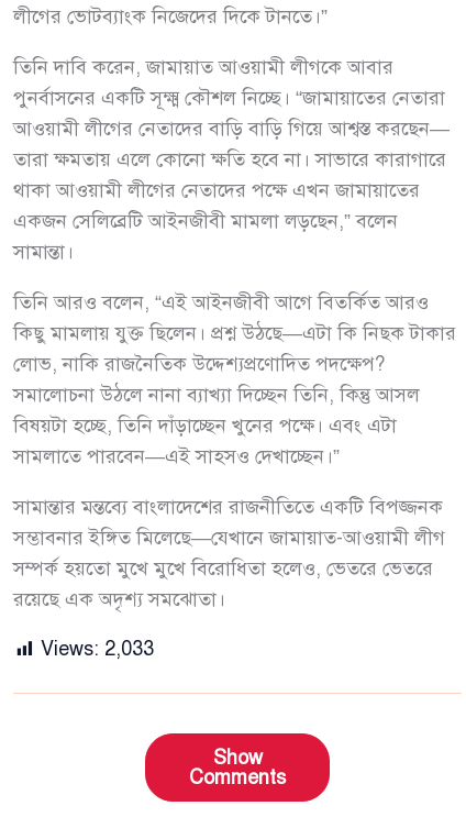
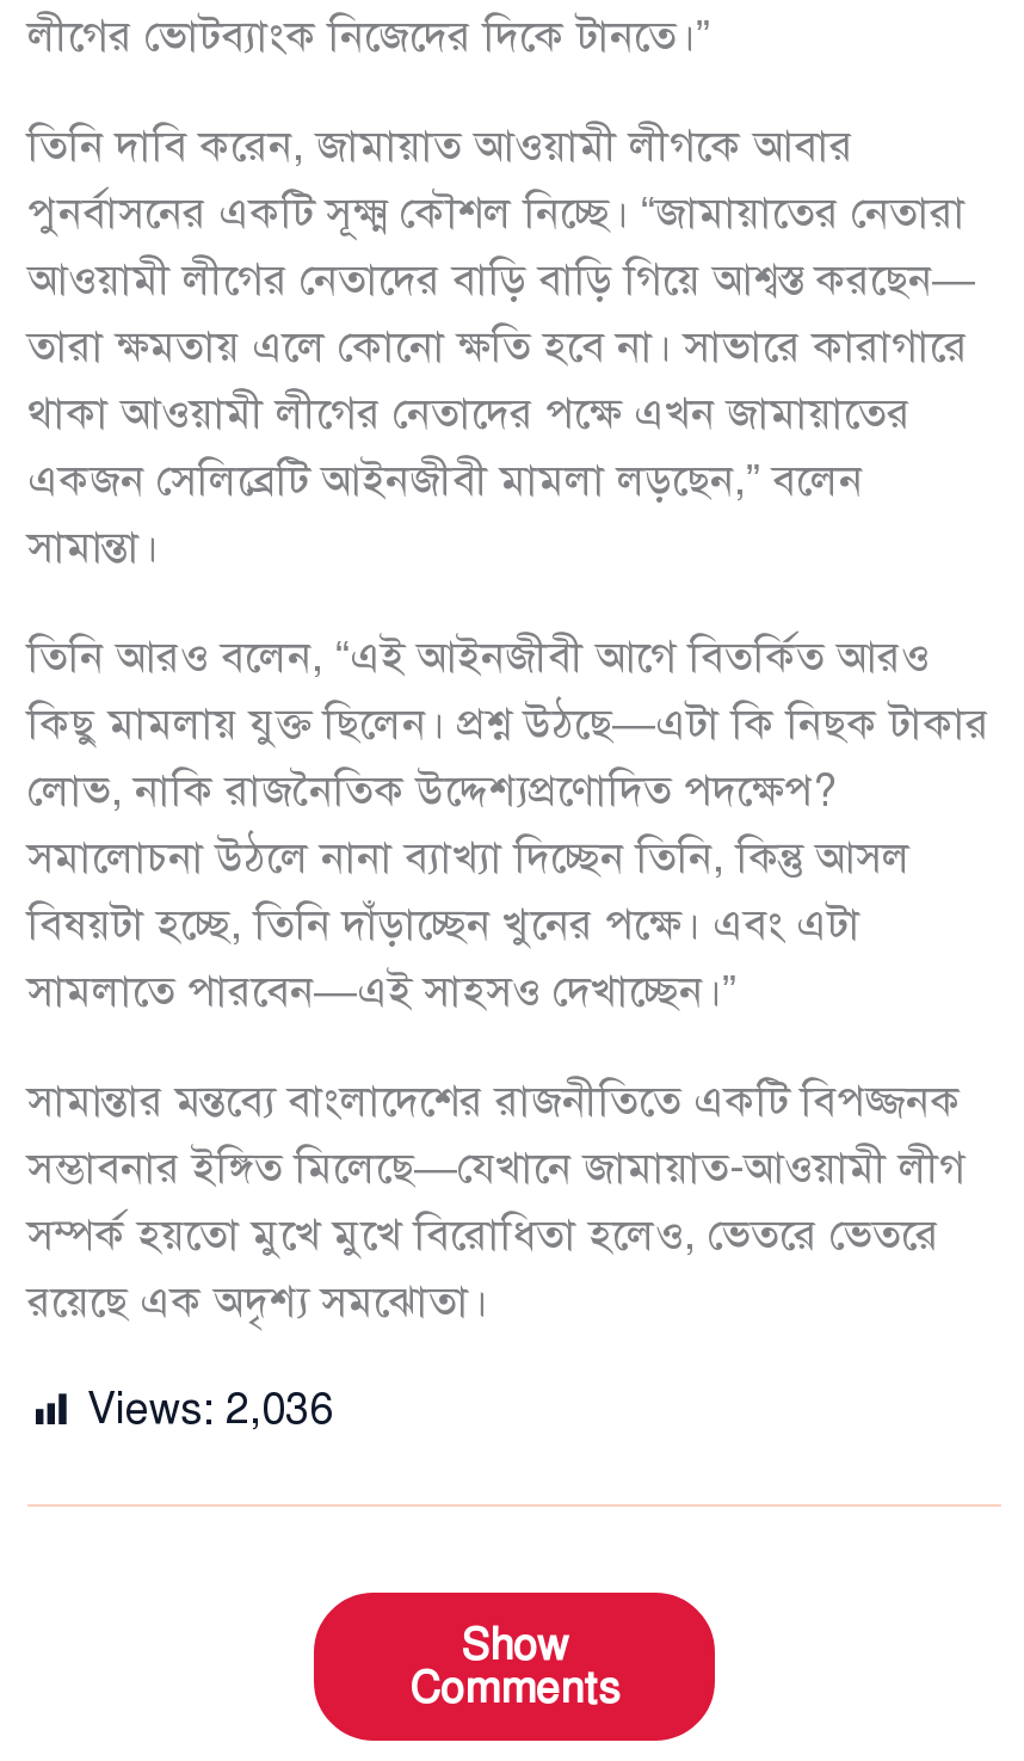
- Views: 2,033
+ Views: 2,036
